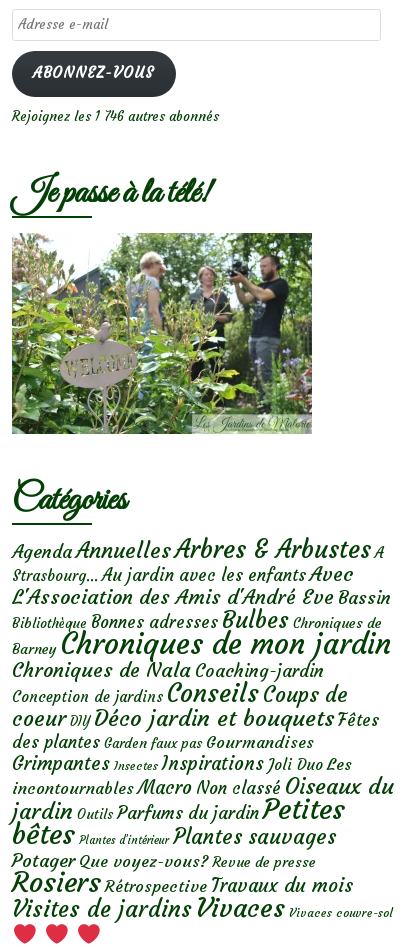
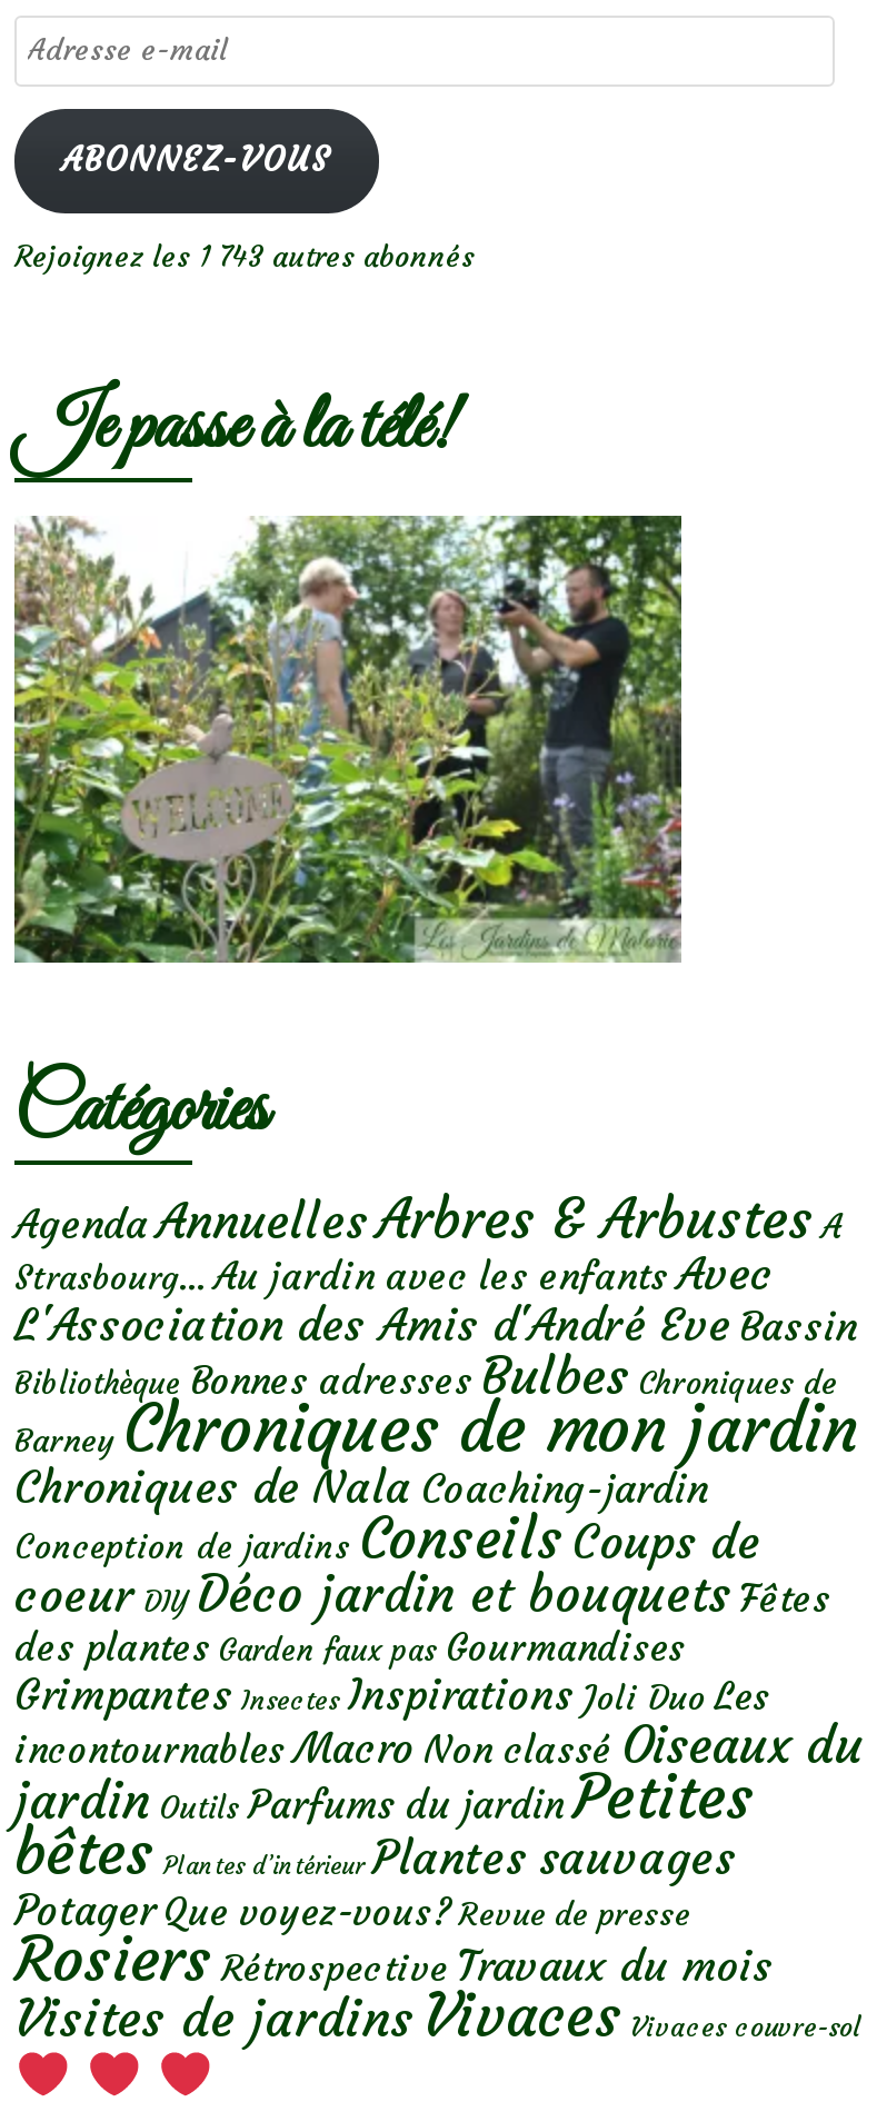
- Rejoignez les 1 746 autres abonnés
+ Rejoignez les 1 743 autres abonnés
